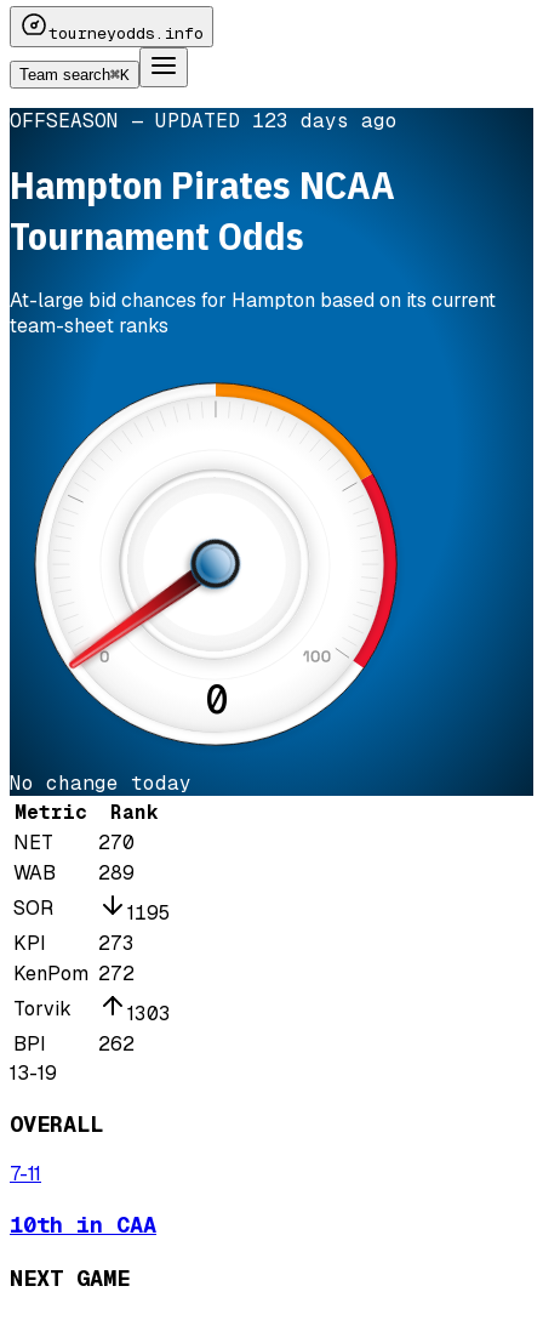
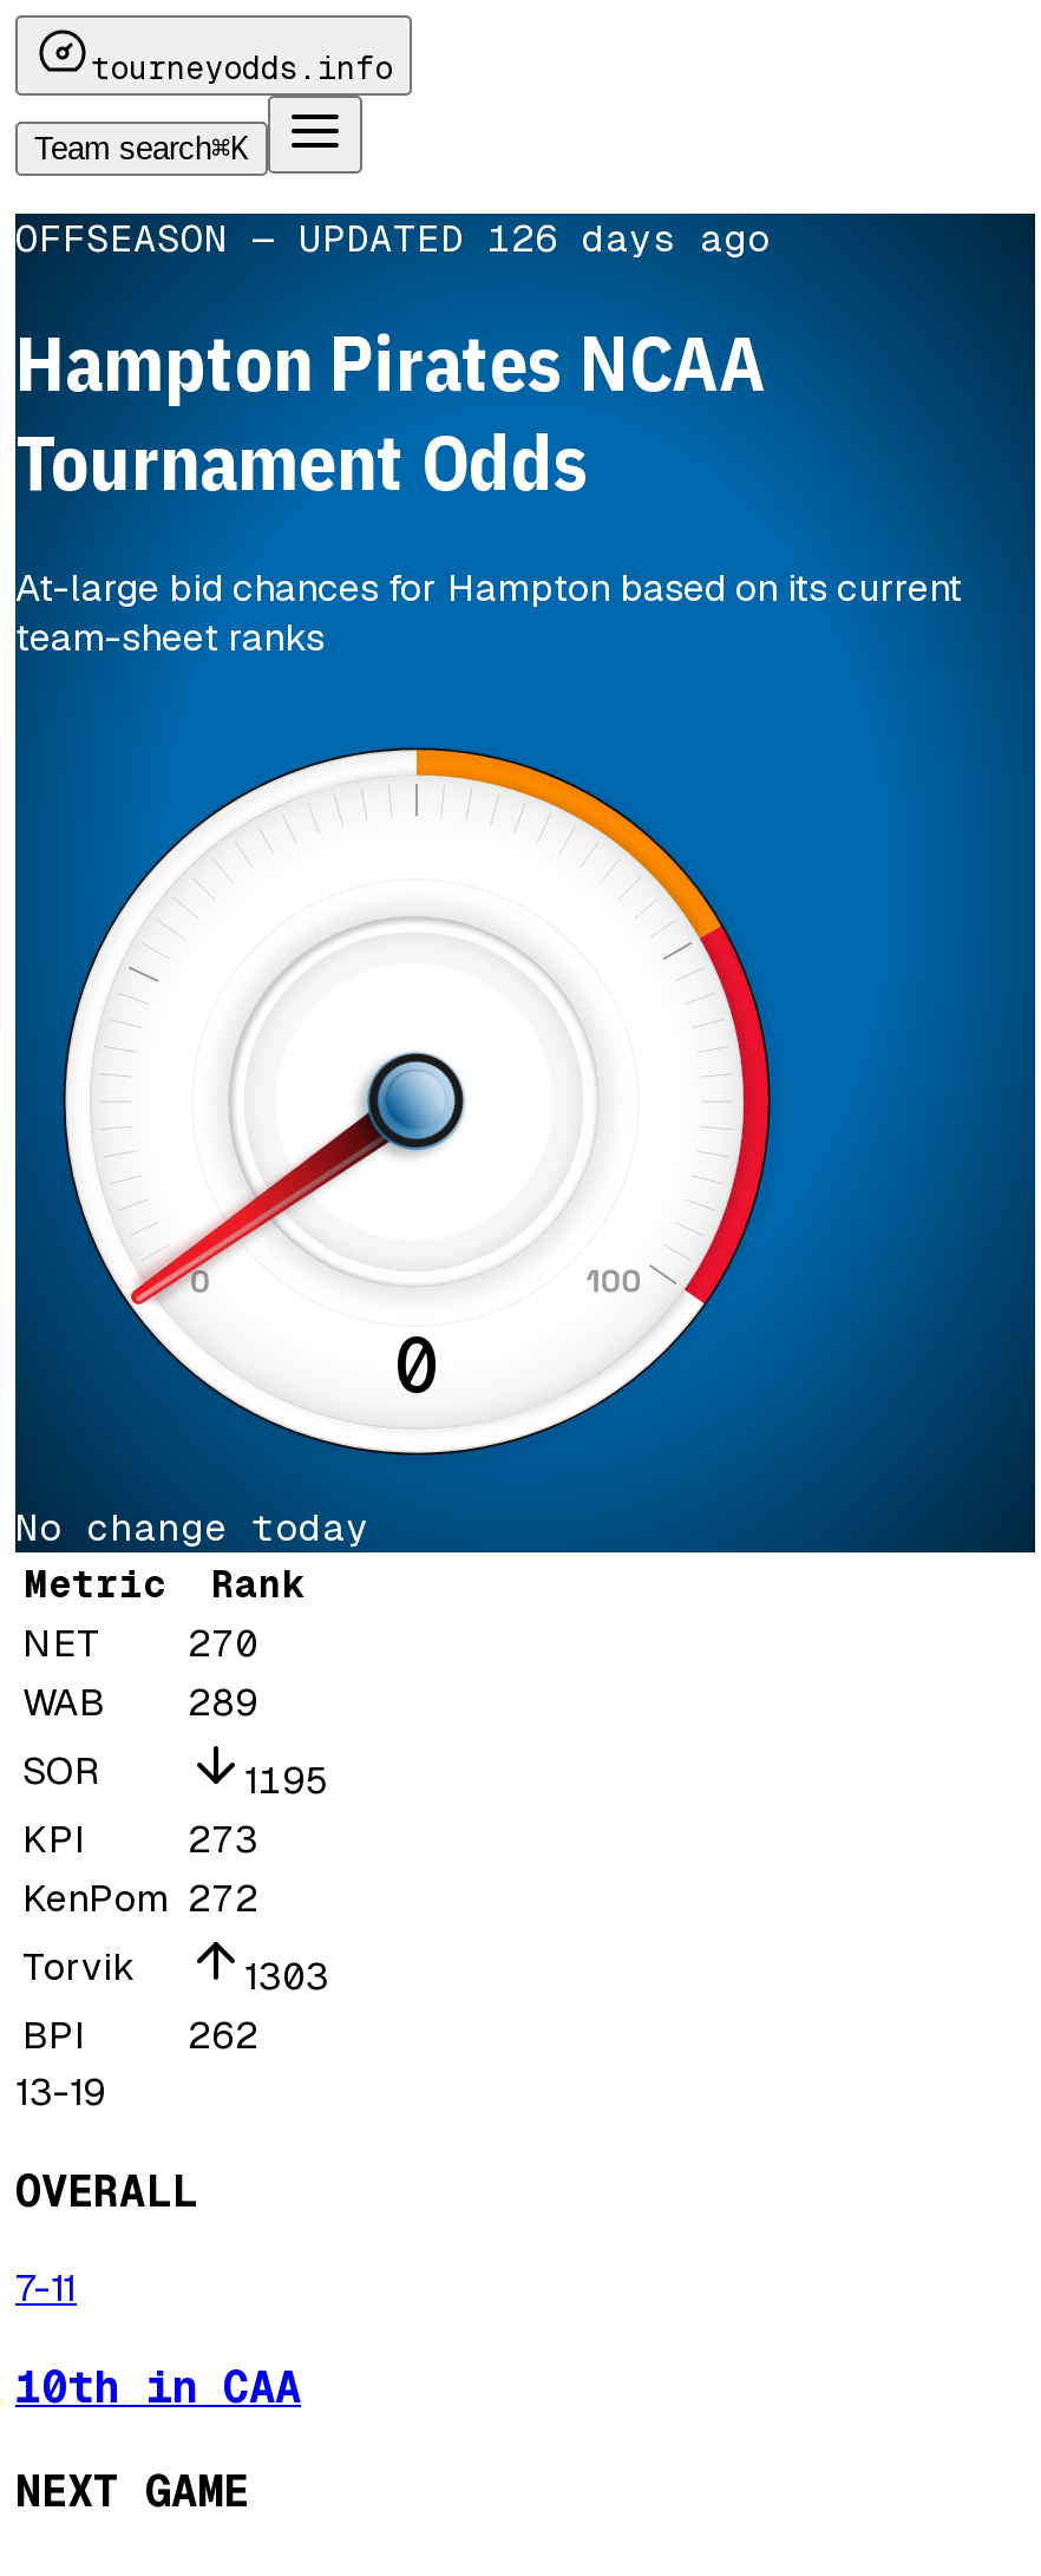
- OFFSEASON —UPDATED123 days ago
+ OFFSEASON —UPDATED126 days ago
